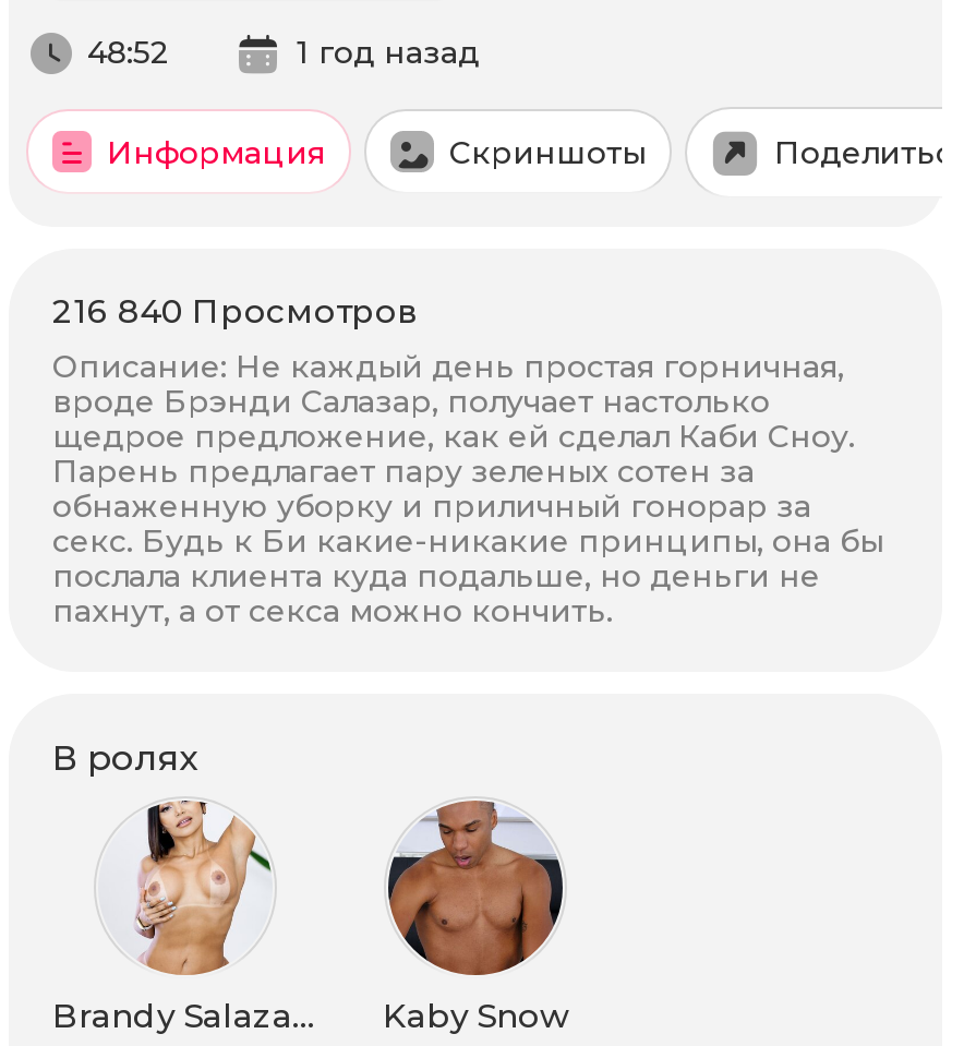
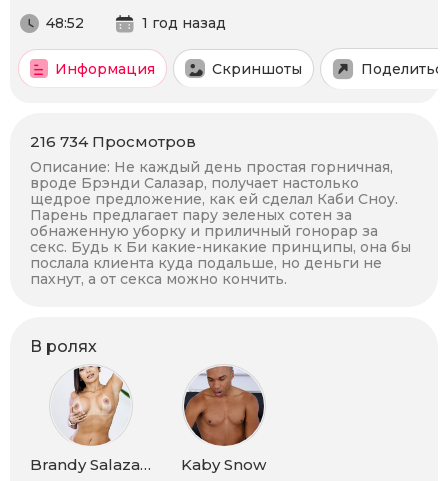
- 216 840 Просмотров
+ 216 734 Просмотров
